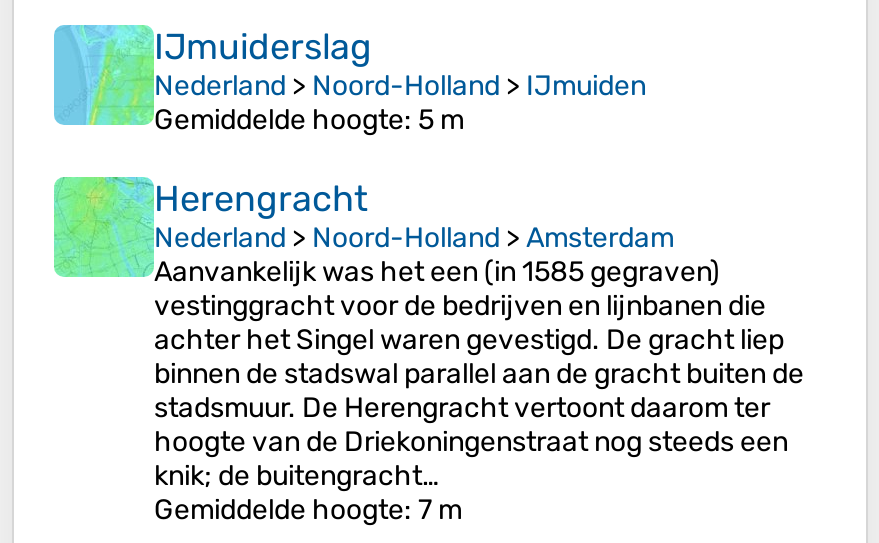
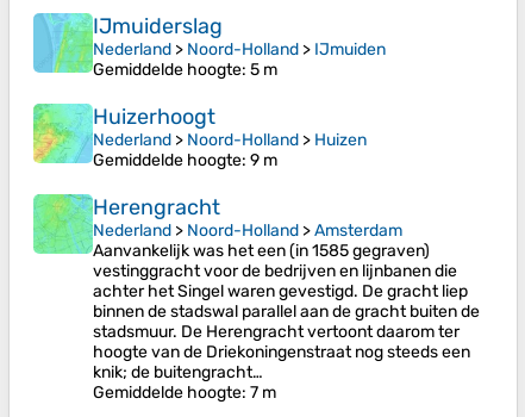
+ [image]
+ Huizerhoogt
+ Nederland > Noord-Holland > Huizen
+ Gemiddelde hoogte: 9 m
